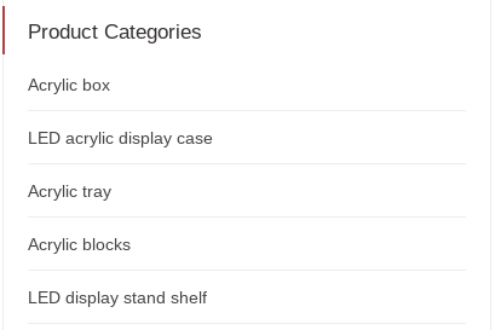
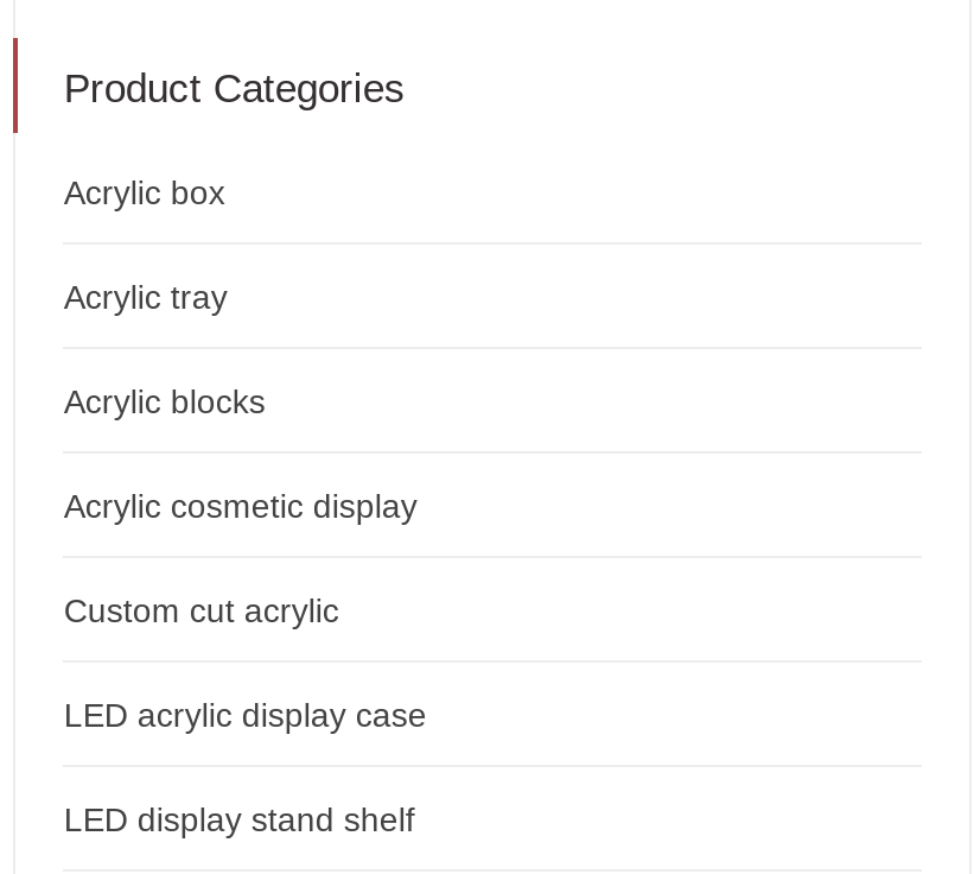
moved down: LED acrylic display case

moved up: Acrylic tray | Acrylic blocks

+ Acrylic cosmetic display
+ Custom cut acrylic
